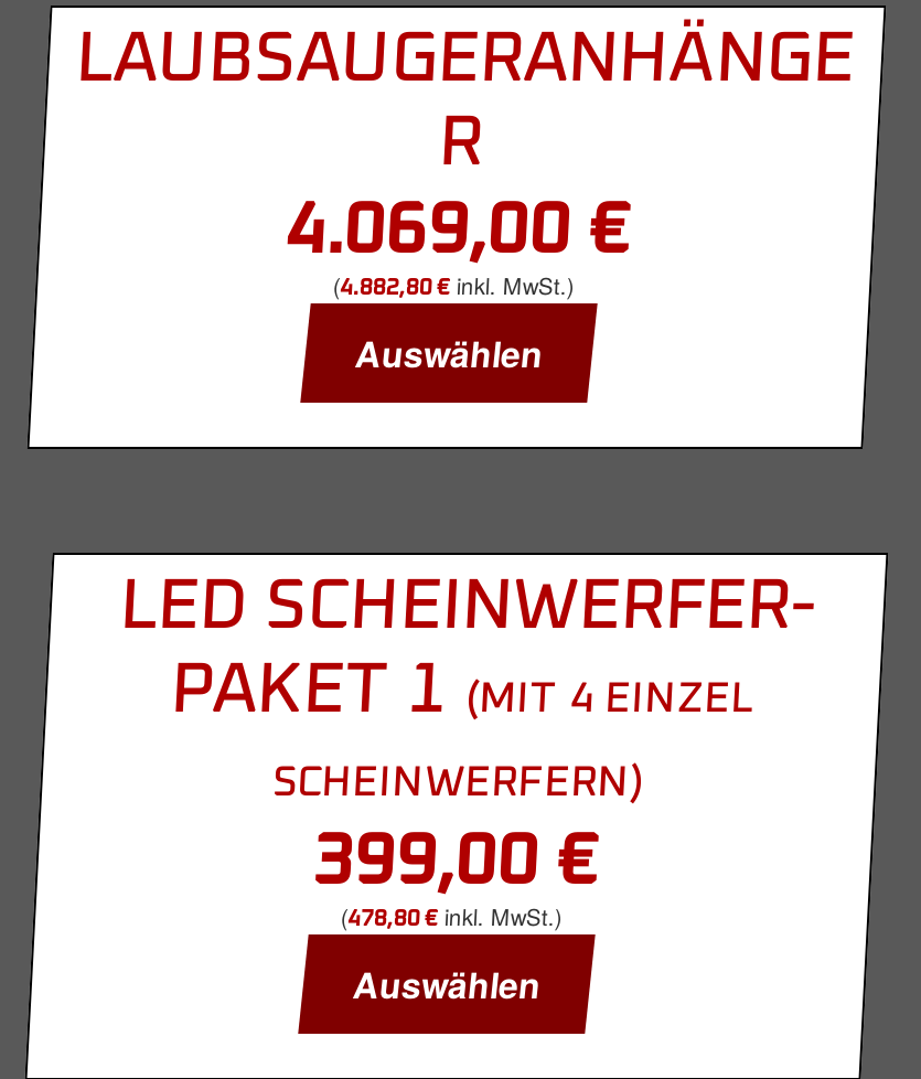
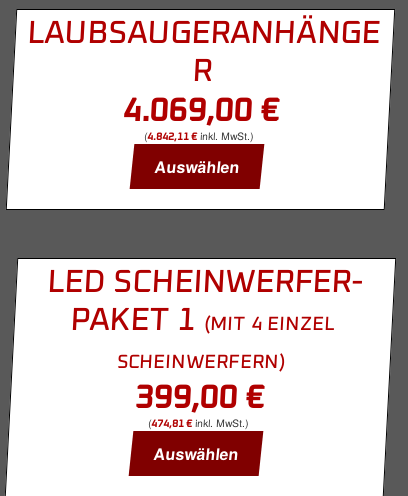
- (4.882,80€inkl. MwSt.)
+ (4.842,11€inkl. MwSt.)

- (478,80€inkl. MwSt.)
+ (474,81€inkl. MwSt.)
